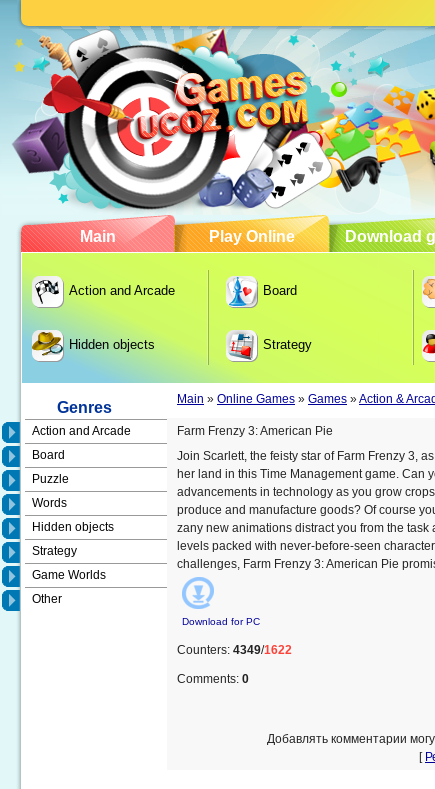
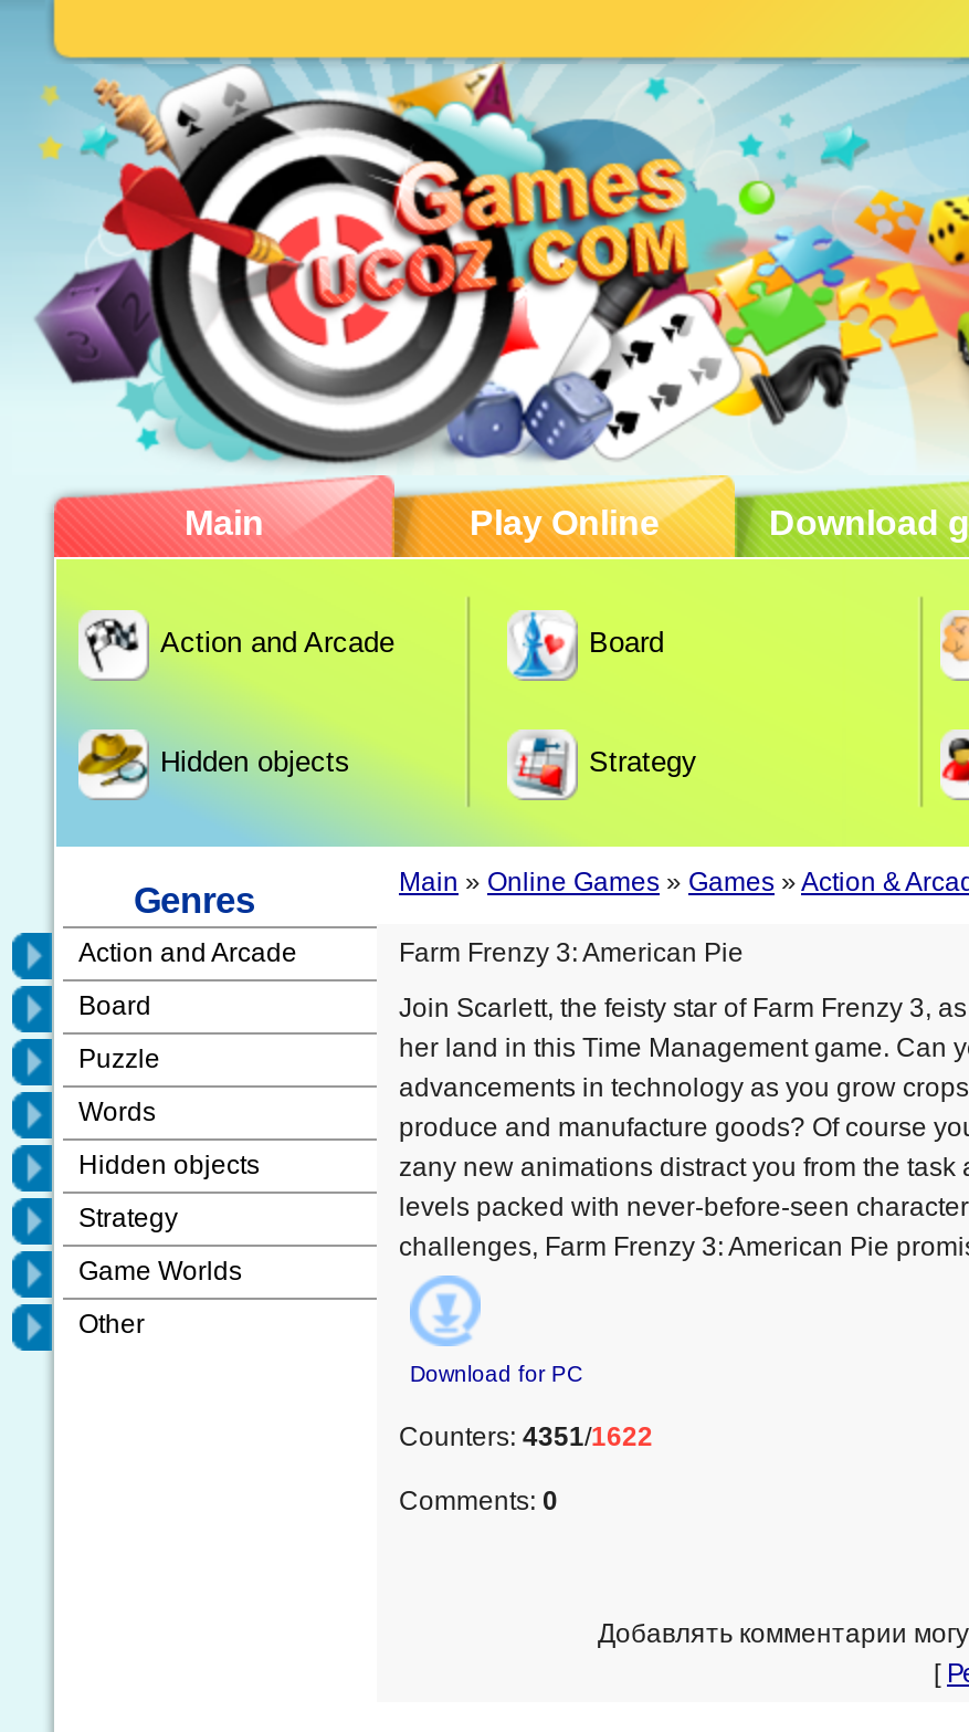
- Counters: 4349/1622
+ Counters: 4351/1622
